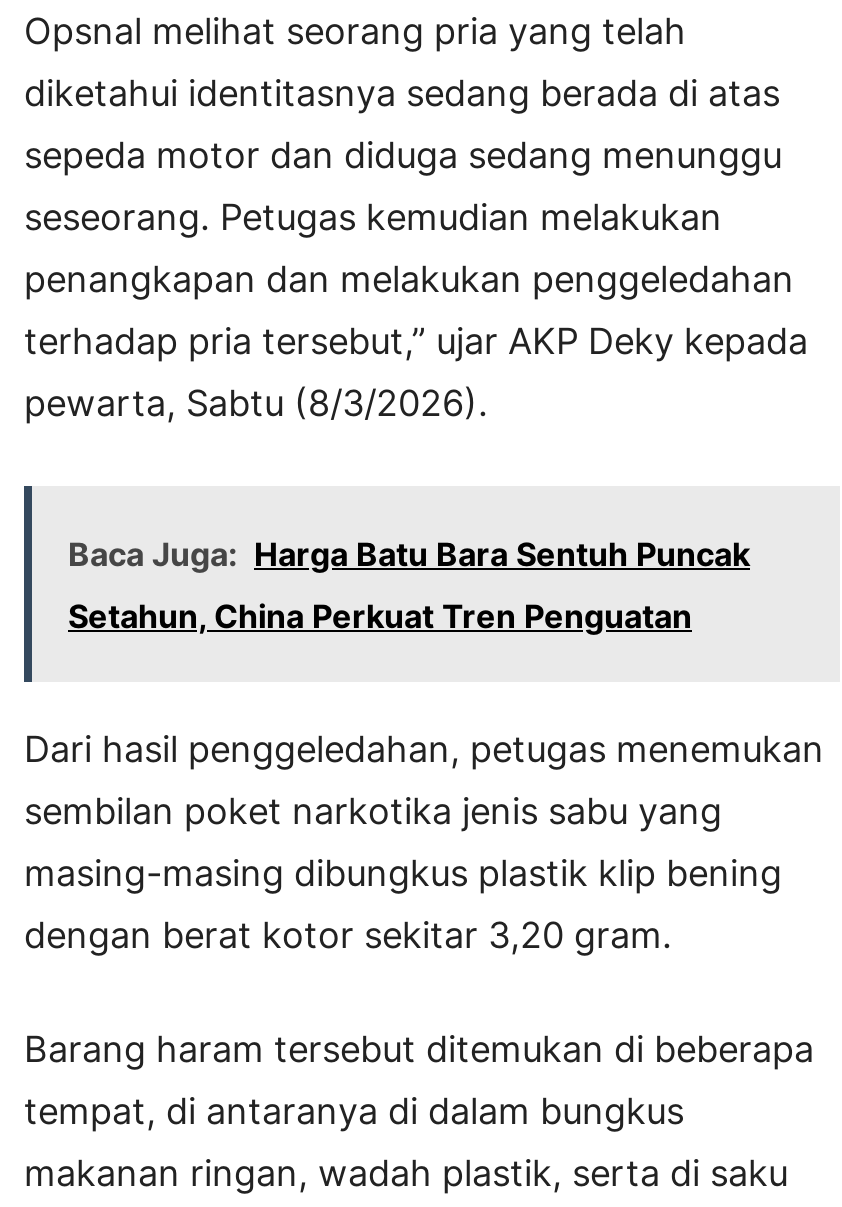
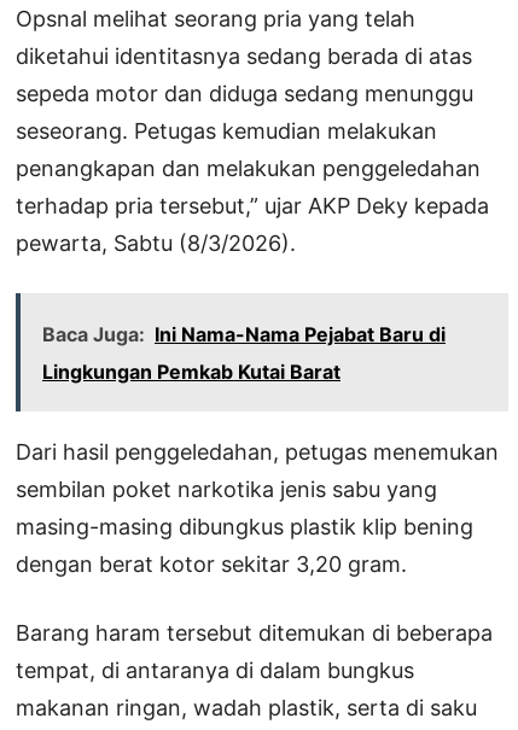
- Baca Juga: Harga Batu Bara Sentuh Puncak
+ Baca Juga: Ini Nama-Nama Pejabat Baru di

- Setahun, China Perkuat Tren Penguatan
+ Lingkungan Pemkab Kutai Barat
